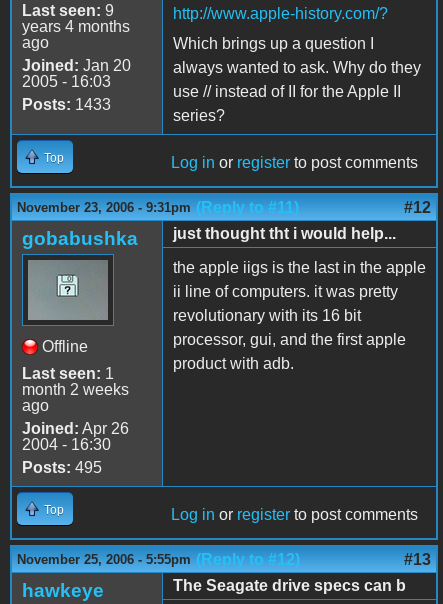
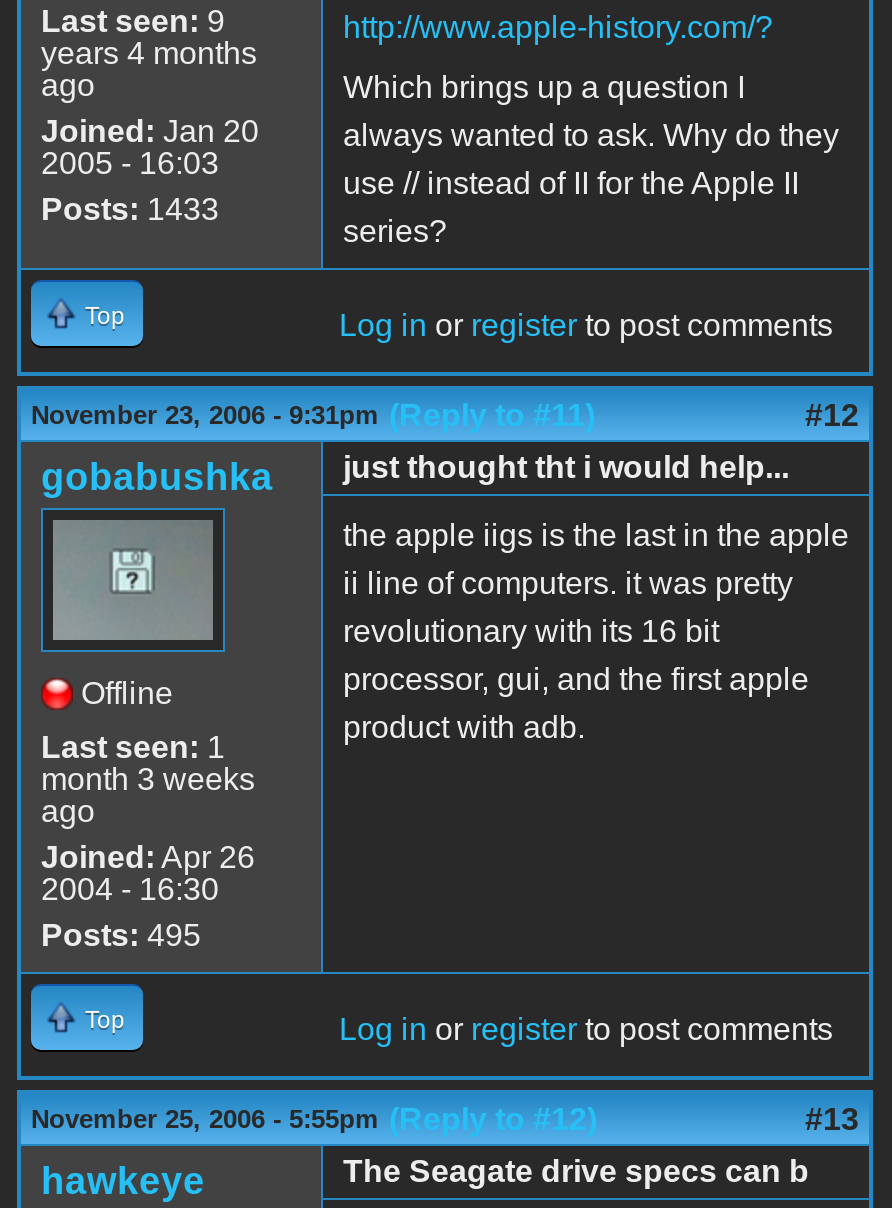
- month 2 weeks
+ month 3 weeks
